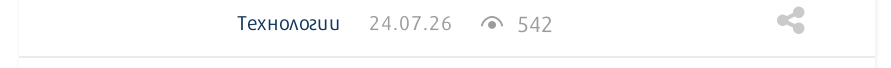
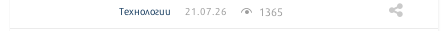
- 24.07.26
- 542
+ 21.07.26
+ 1365
